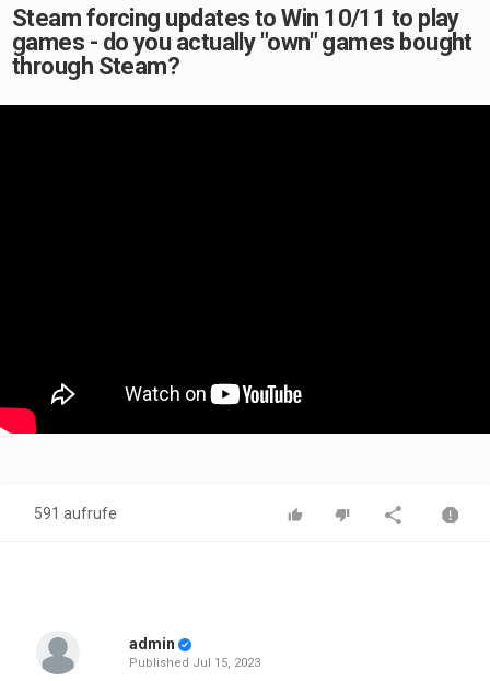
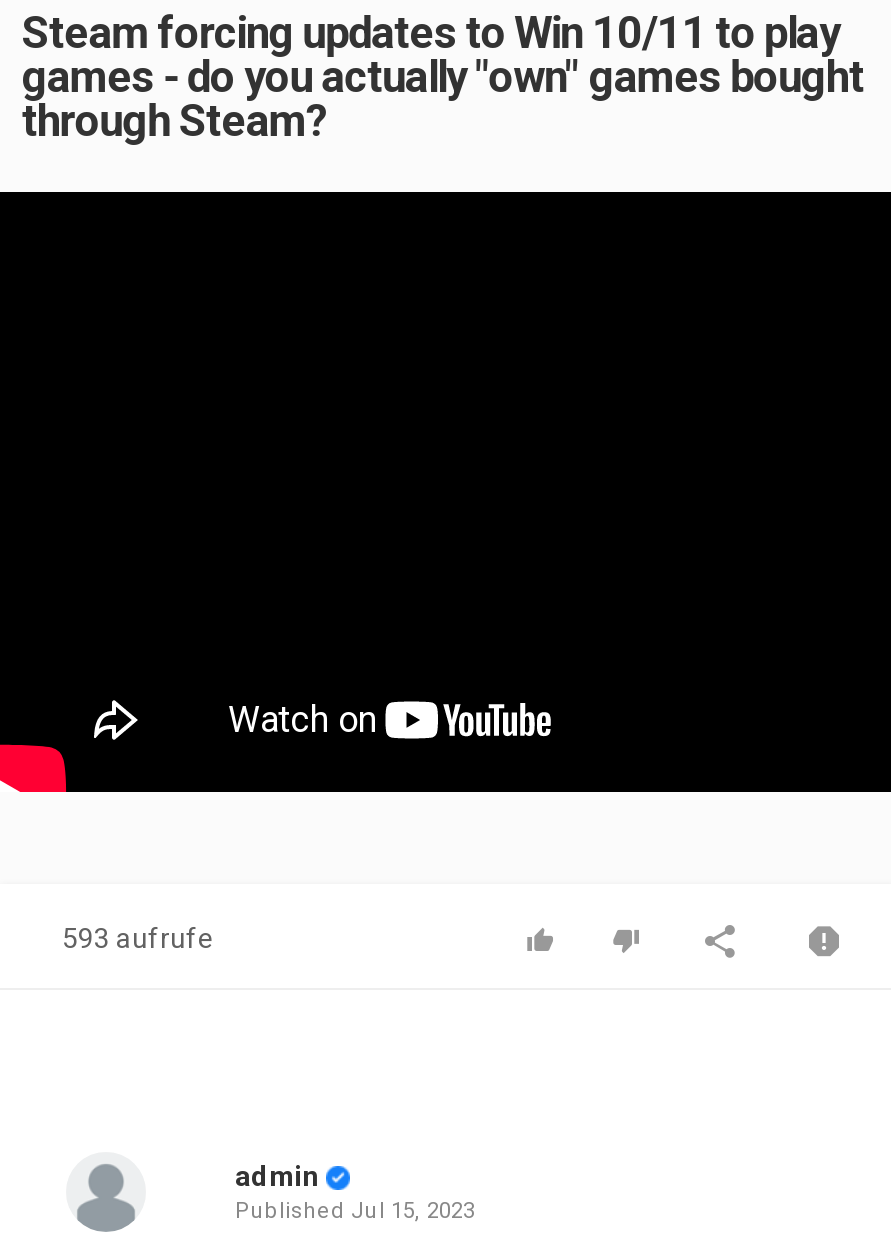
- 591 aufrufe
+ 593 aufrufe
